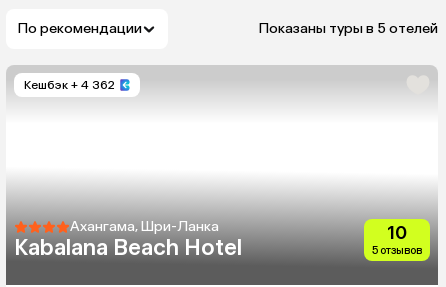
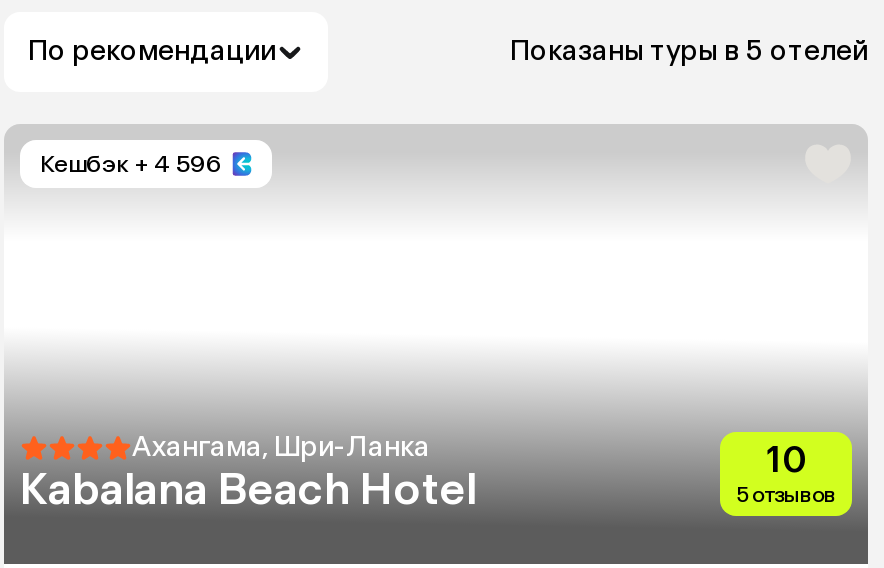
- Кешбэк + 4 362
+ Кешбэк + 4 596
